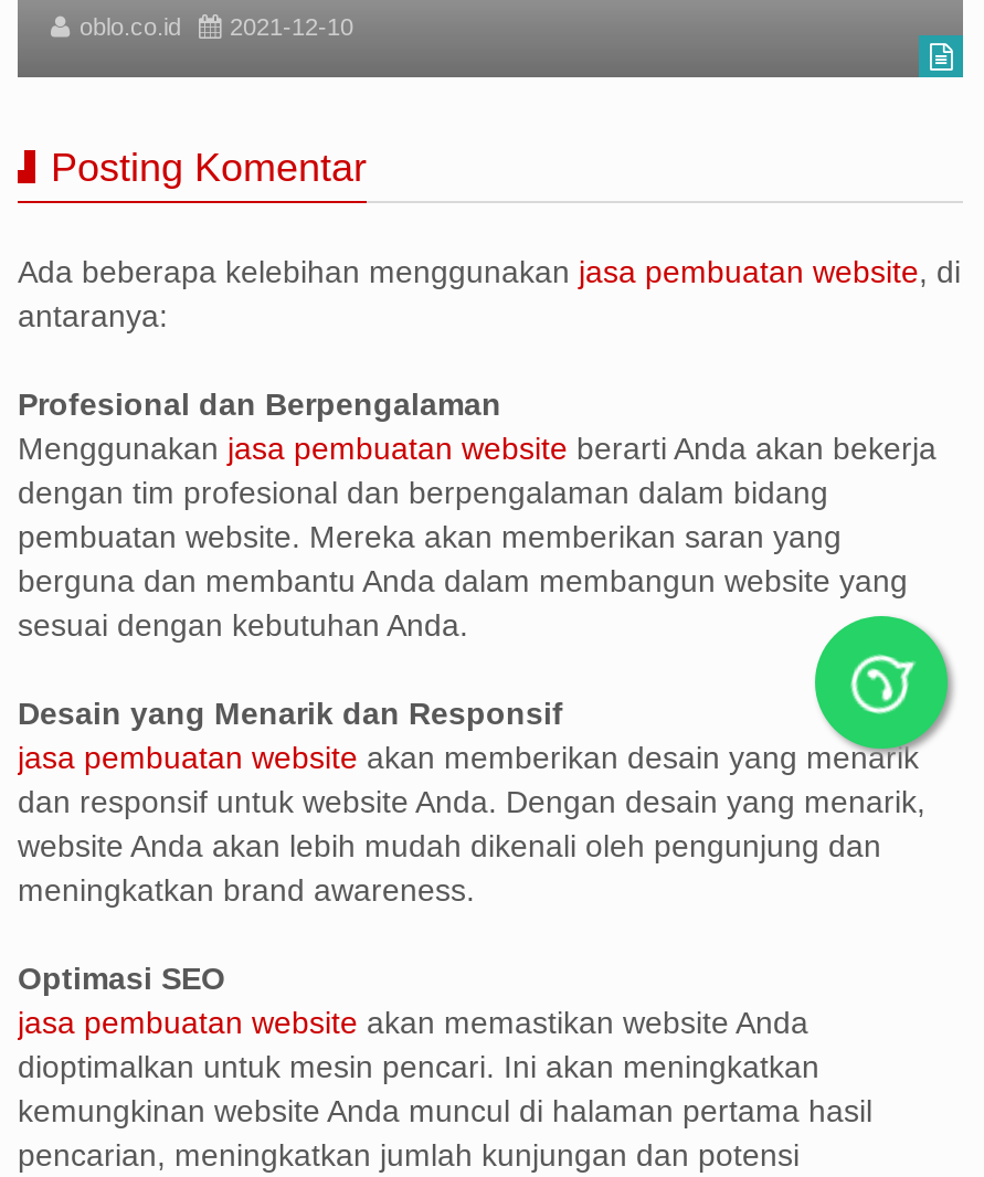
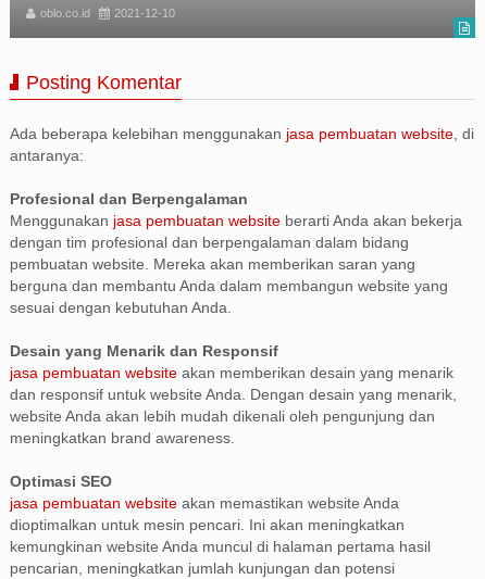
- [image]
